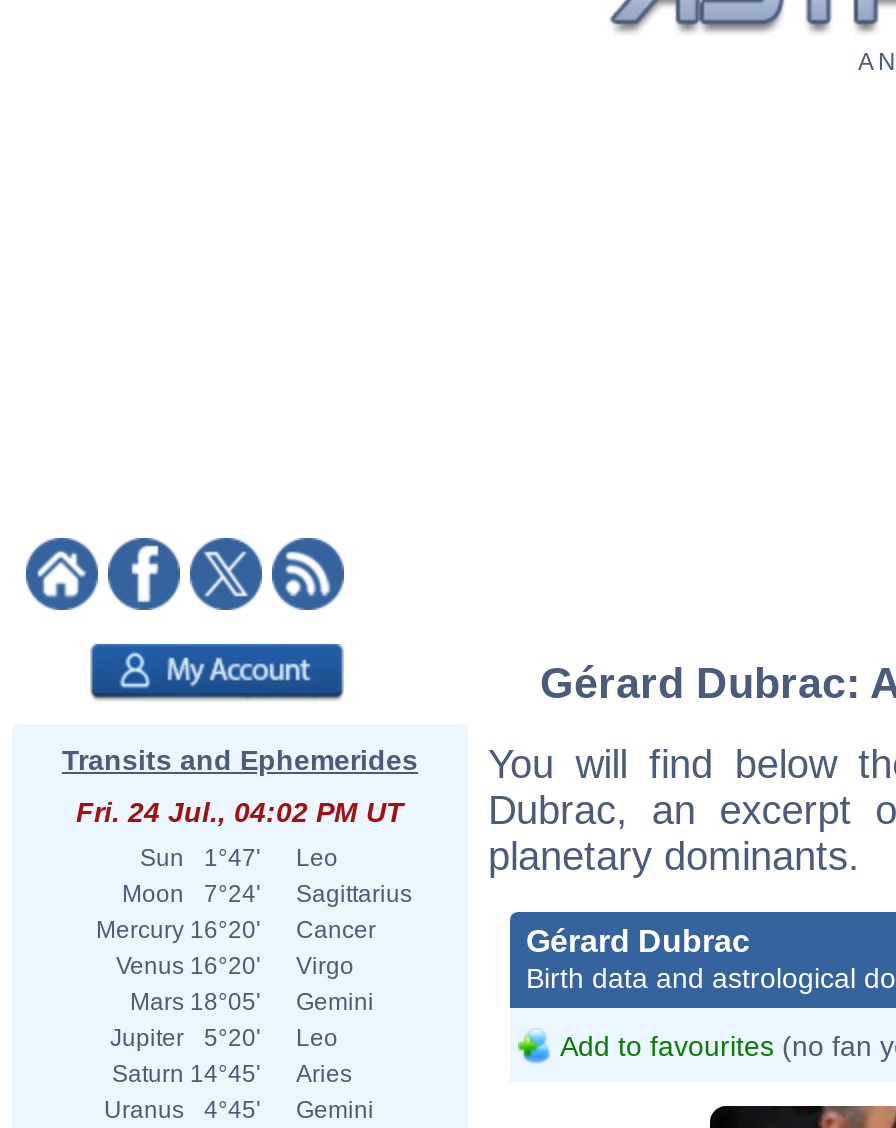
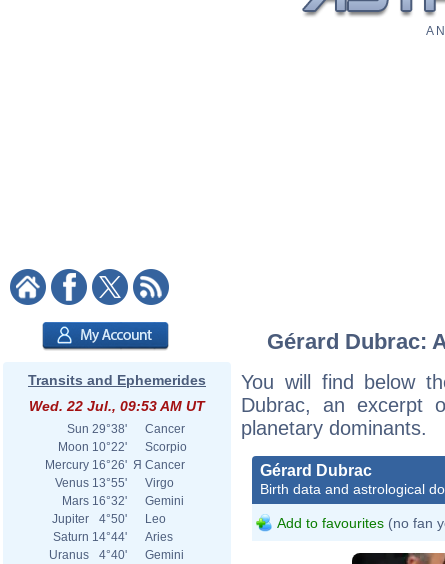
- Fri. 24 Jul., 04:02 PM UT
+ Wed. 22 Jul., 09:53 AM UT

- Sun 1°47'
- Leo
- Moon 7°24'
- Sagittarius
- Mercury 16°20'
+ Sun 29°38'

moved up: Cancer

- Venus 16°20'
+ Moon 10°22'
+ Scorpio
+ Mercury 16°26' Я Cancer
+ Venus 13°55'

- Mars 18°05' Gemini
+ Mars 16°32' Gemini

- Jupiter 5°20' Leo
+ Jupiter 4°50' Leo

- Saturn 14°45' Aries
+ Saturn 14°44' Aries

- Uranus 4°45' Gemini
+ Uranus 4°40' Gemini
